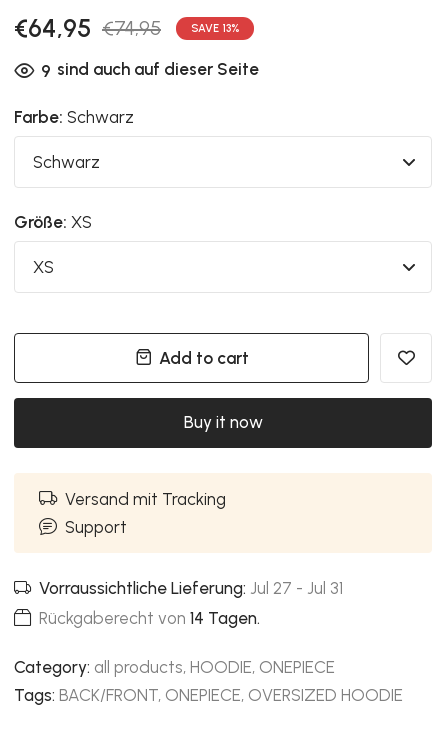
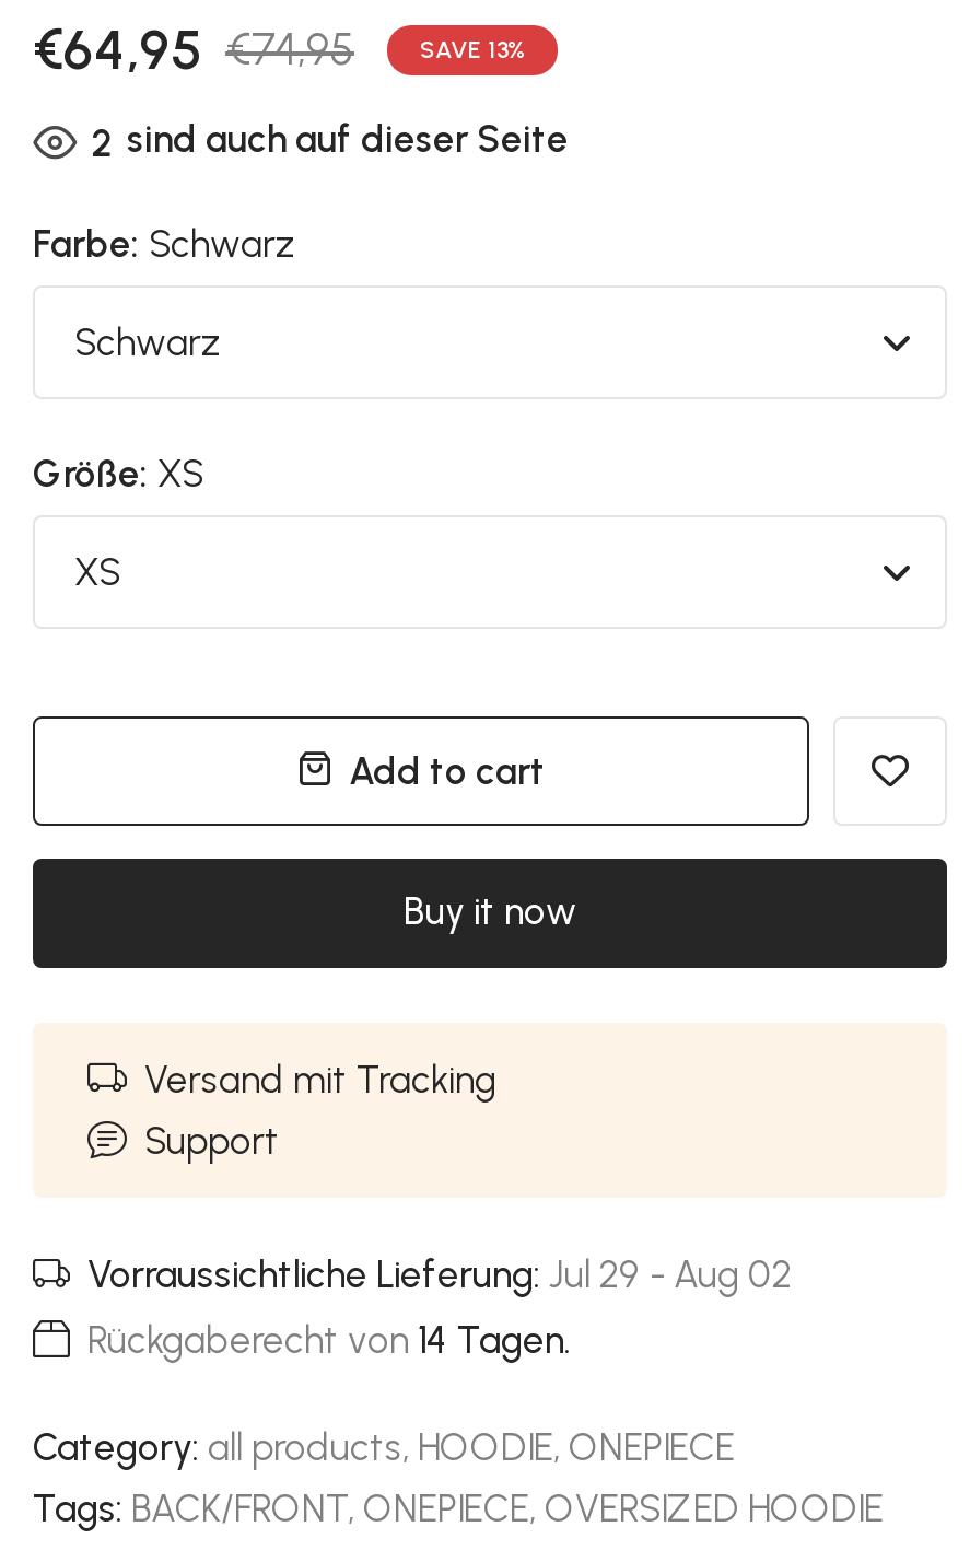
- 9 sind auch auf dieser Seite
+ 2 sind auch auf dieser Seite

- Vorraussichtliche Lieferung: Jul 27 - Jul 31
+ Vorraussichtliche Lieferung: Jul 29 - Aug 02
